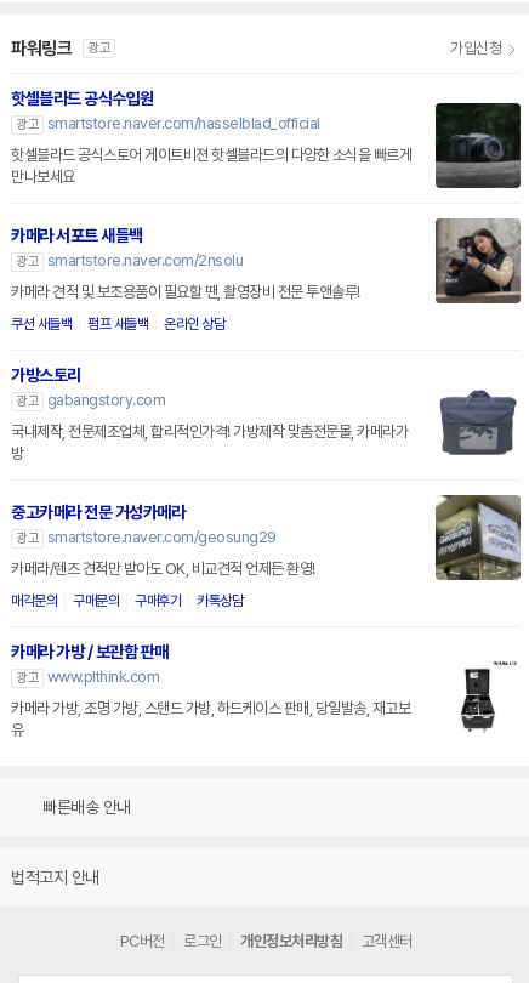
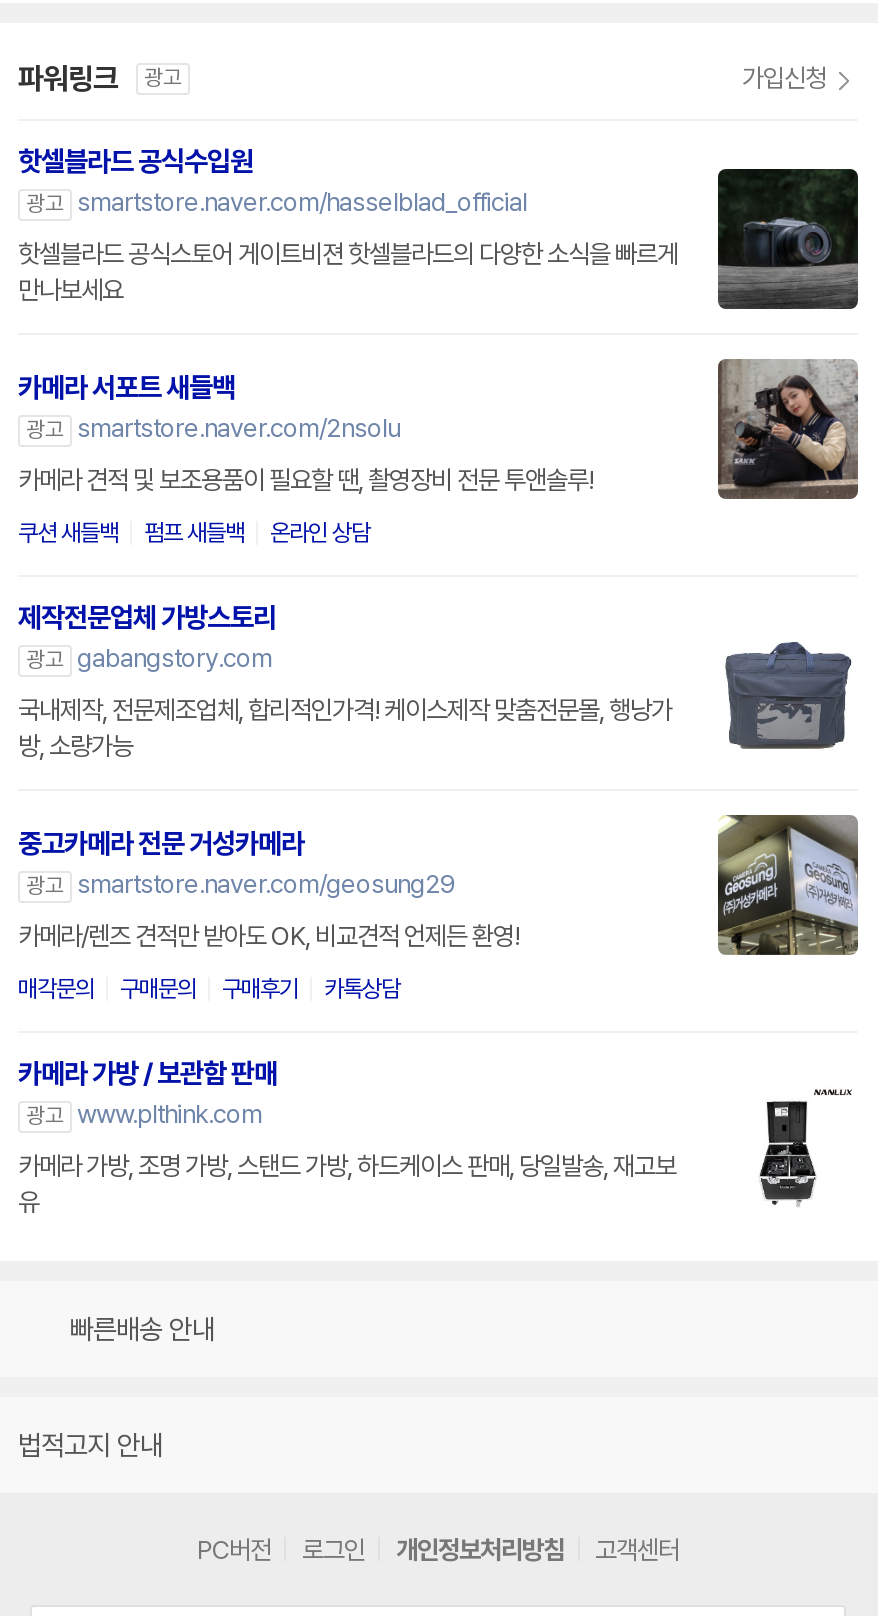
- 가방스토리
+ 제작전문업체 가방스토리

- 국내제작, 전문제조업체, 합리적인가격! 가방제작 맞춤전문몰, 카메라가
- 방
+ 국내제작, 전문제조업체, 합리적인가격! 케이스제작 맞춤전문몰, 행낭가
+ 방, 소량가능
